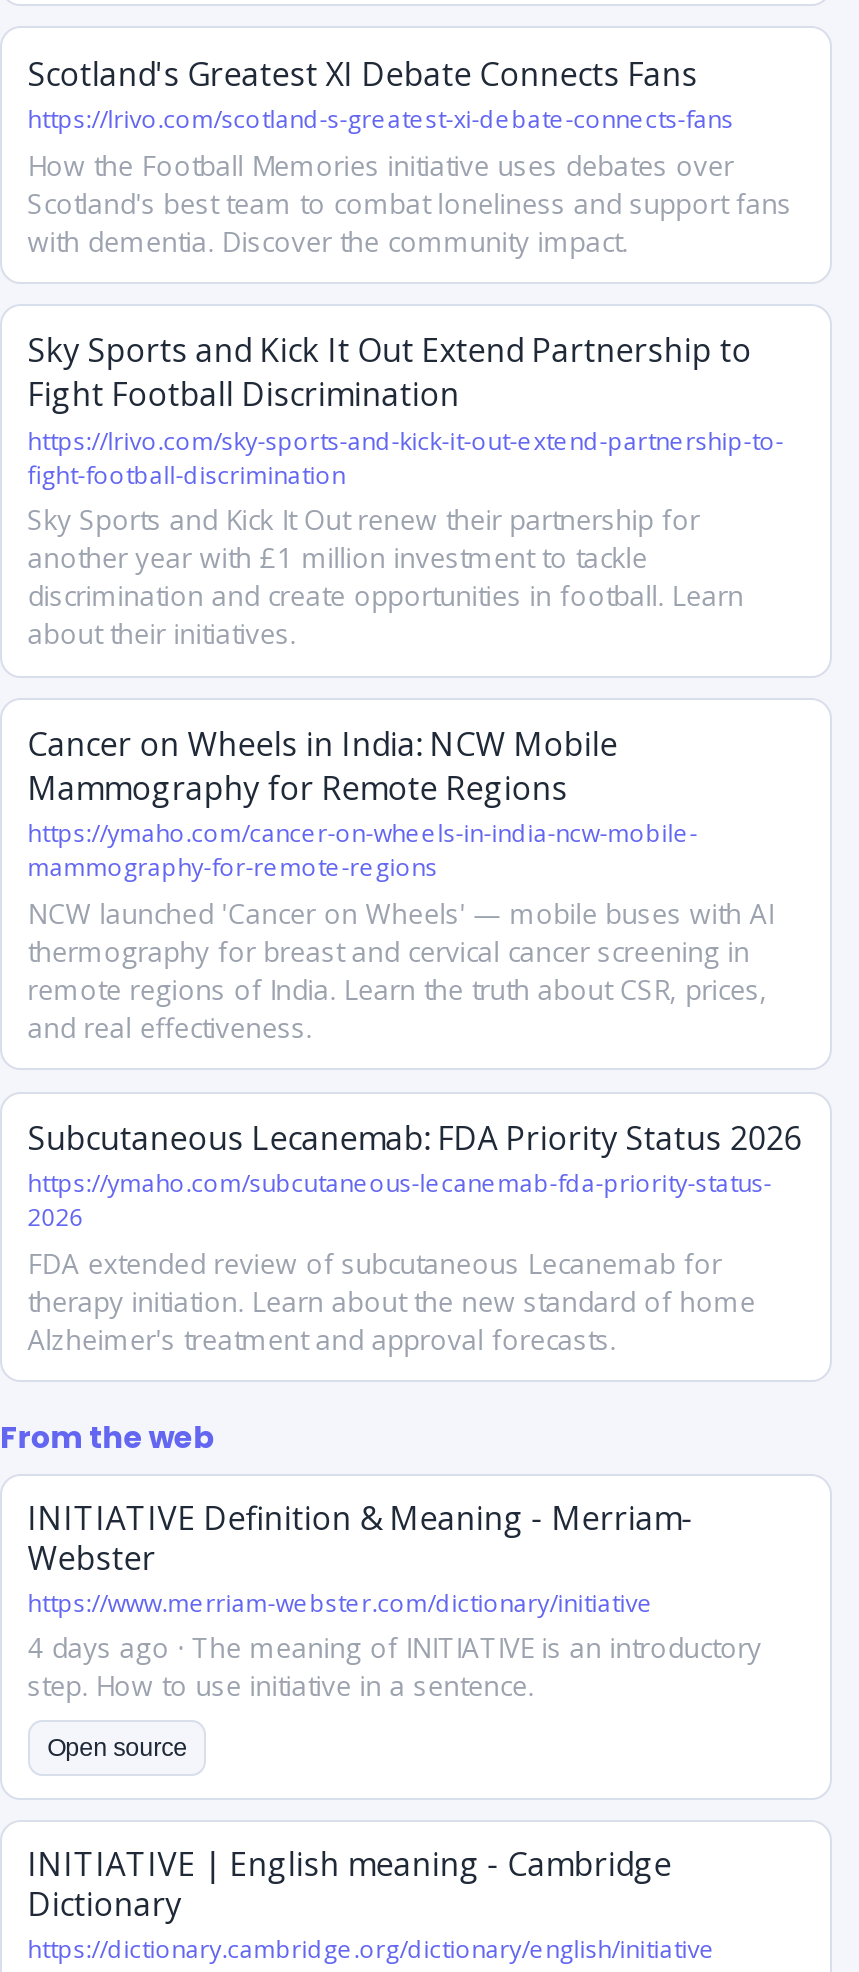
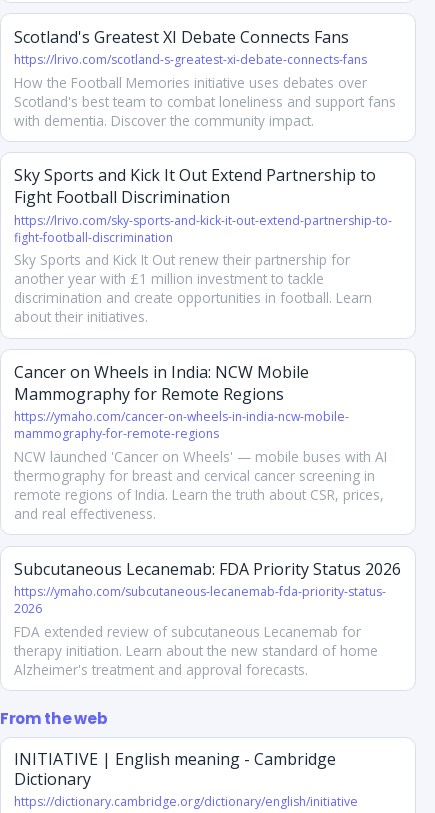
- INITIATIVE Definition & Meaning - Merriam-
- Webster
- https://www.merriam-webster.com/dictionary/initiative
- 4 days ago · The meaning of INITIATIVE is an introductory
- step. How to use initiative in a sentence.
- Open source
